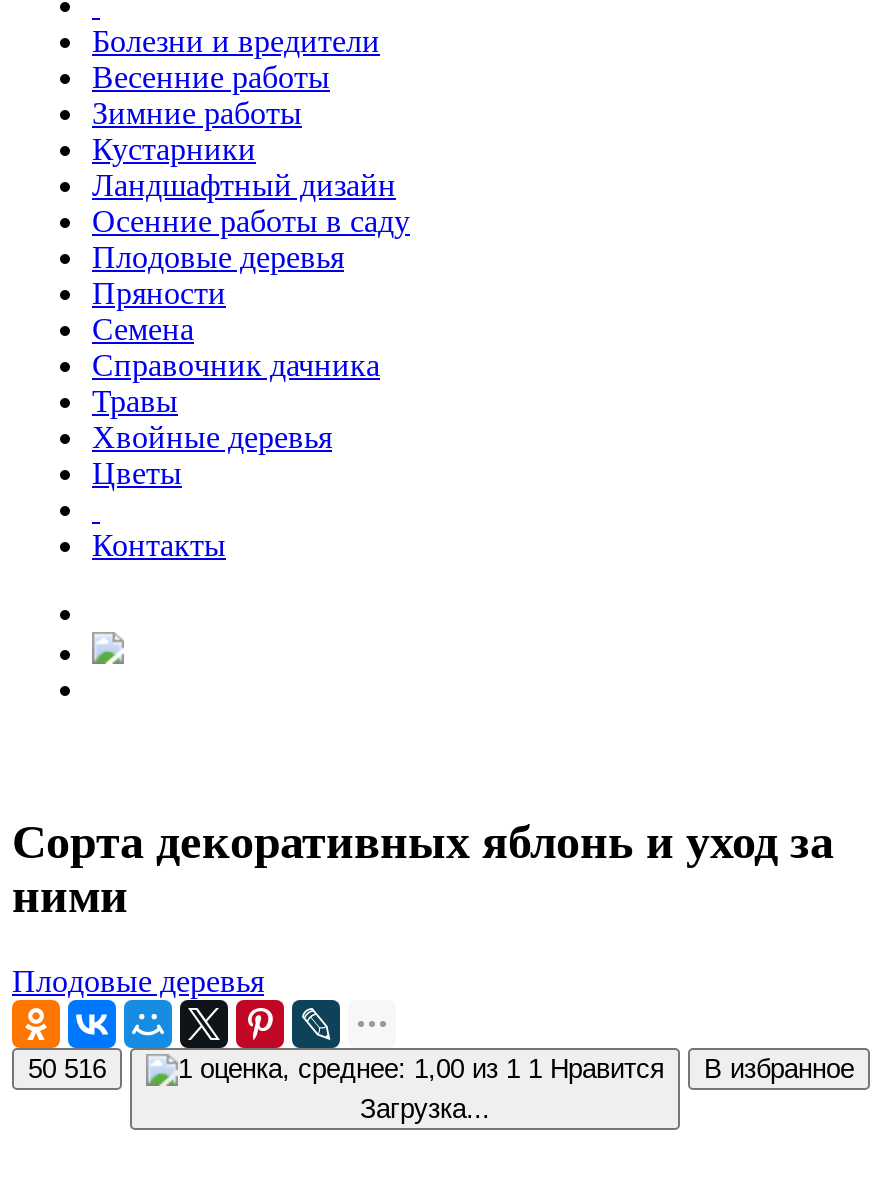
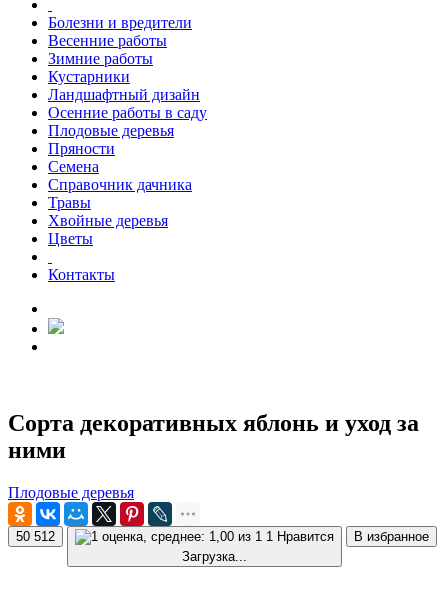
- 50 516
+ 50 512
